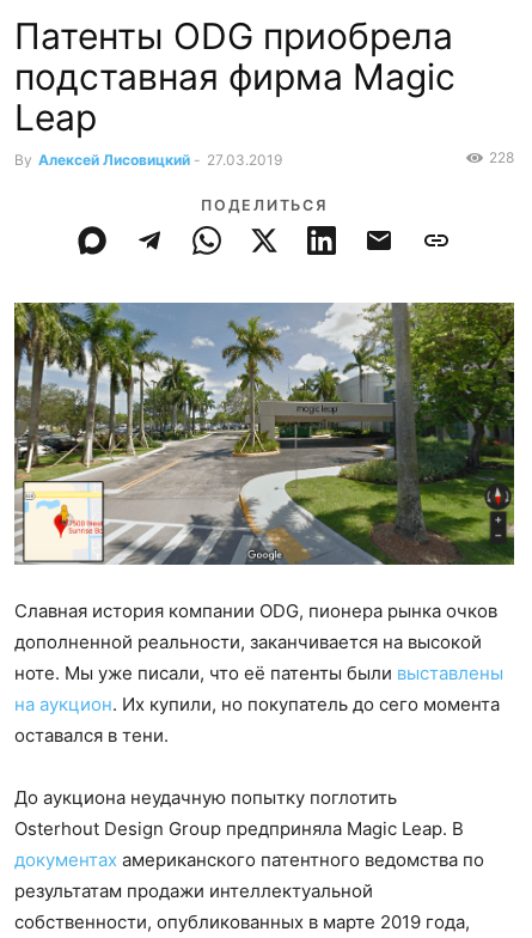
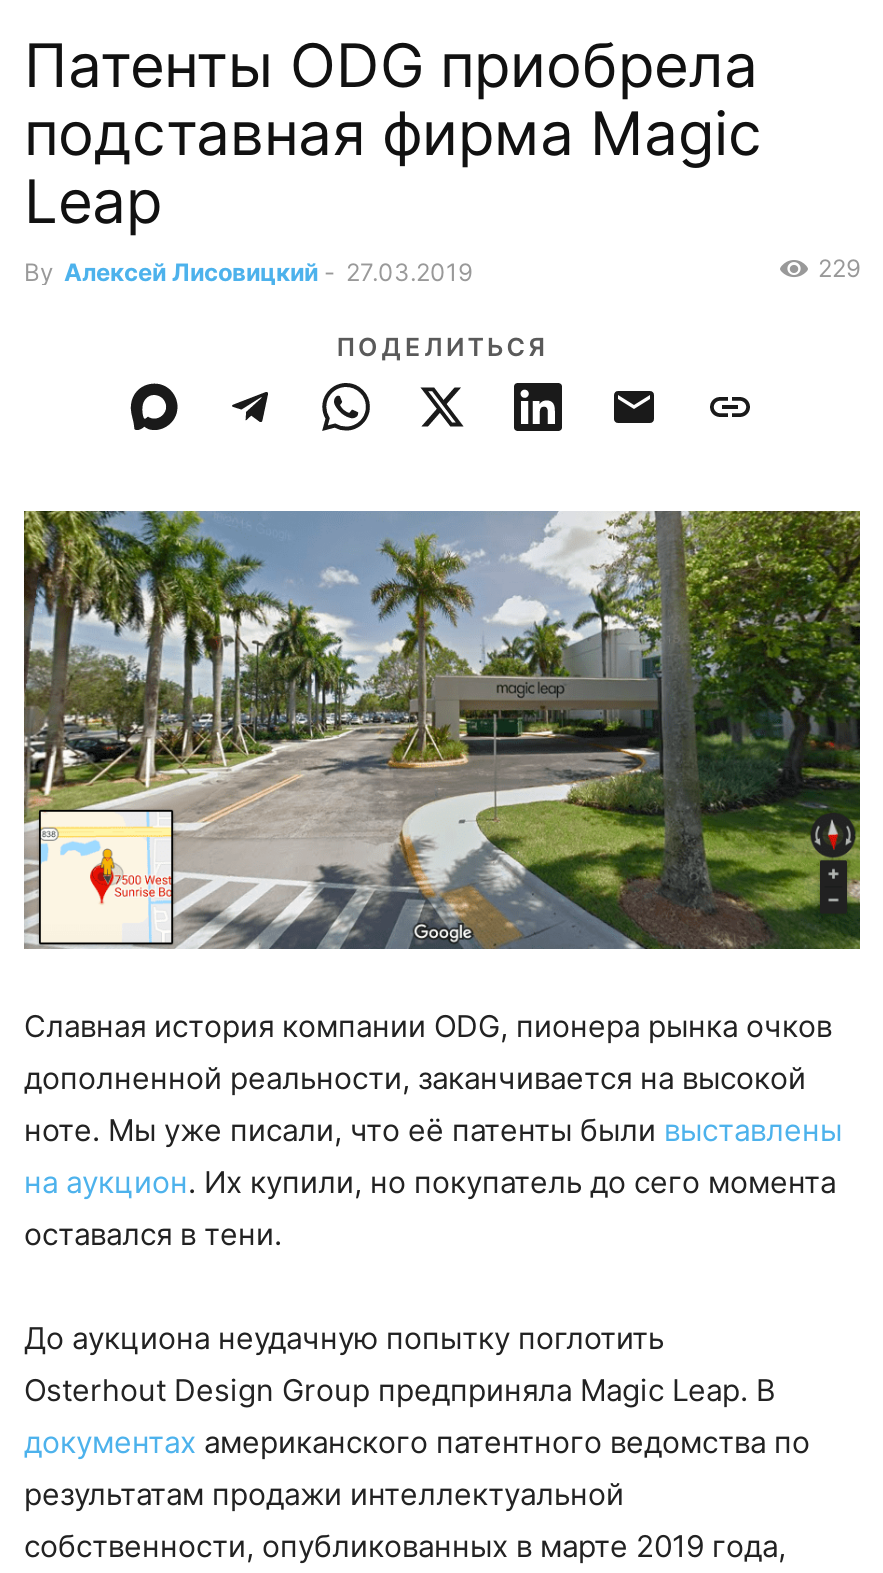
- 228
+ 229
